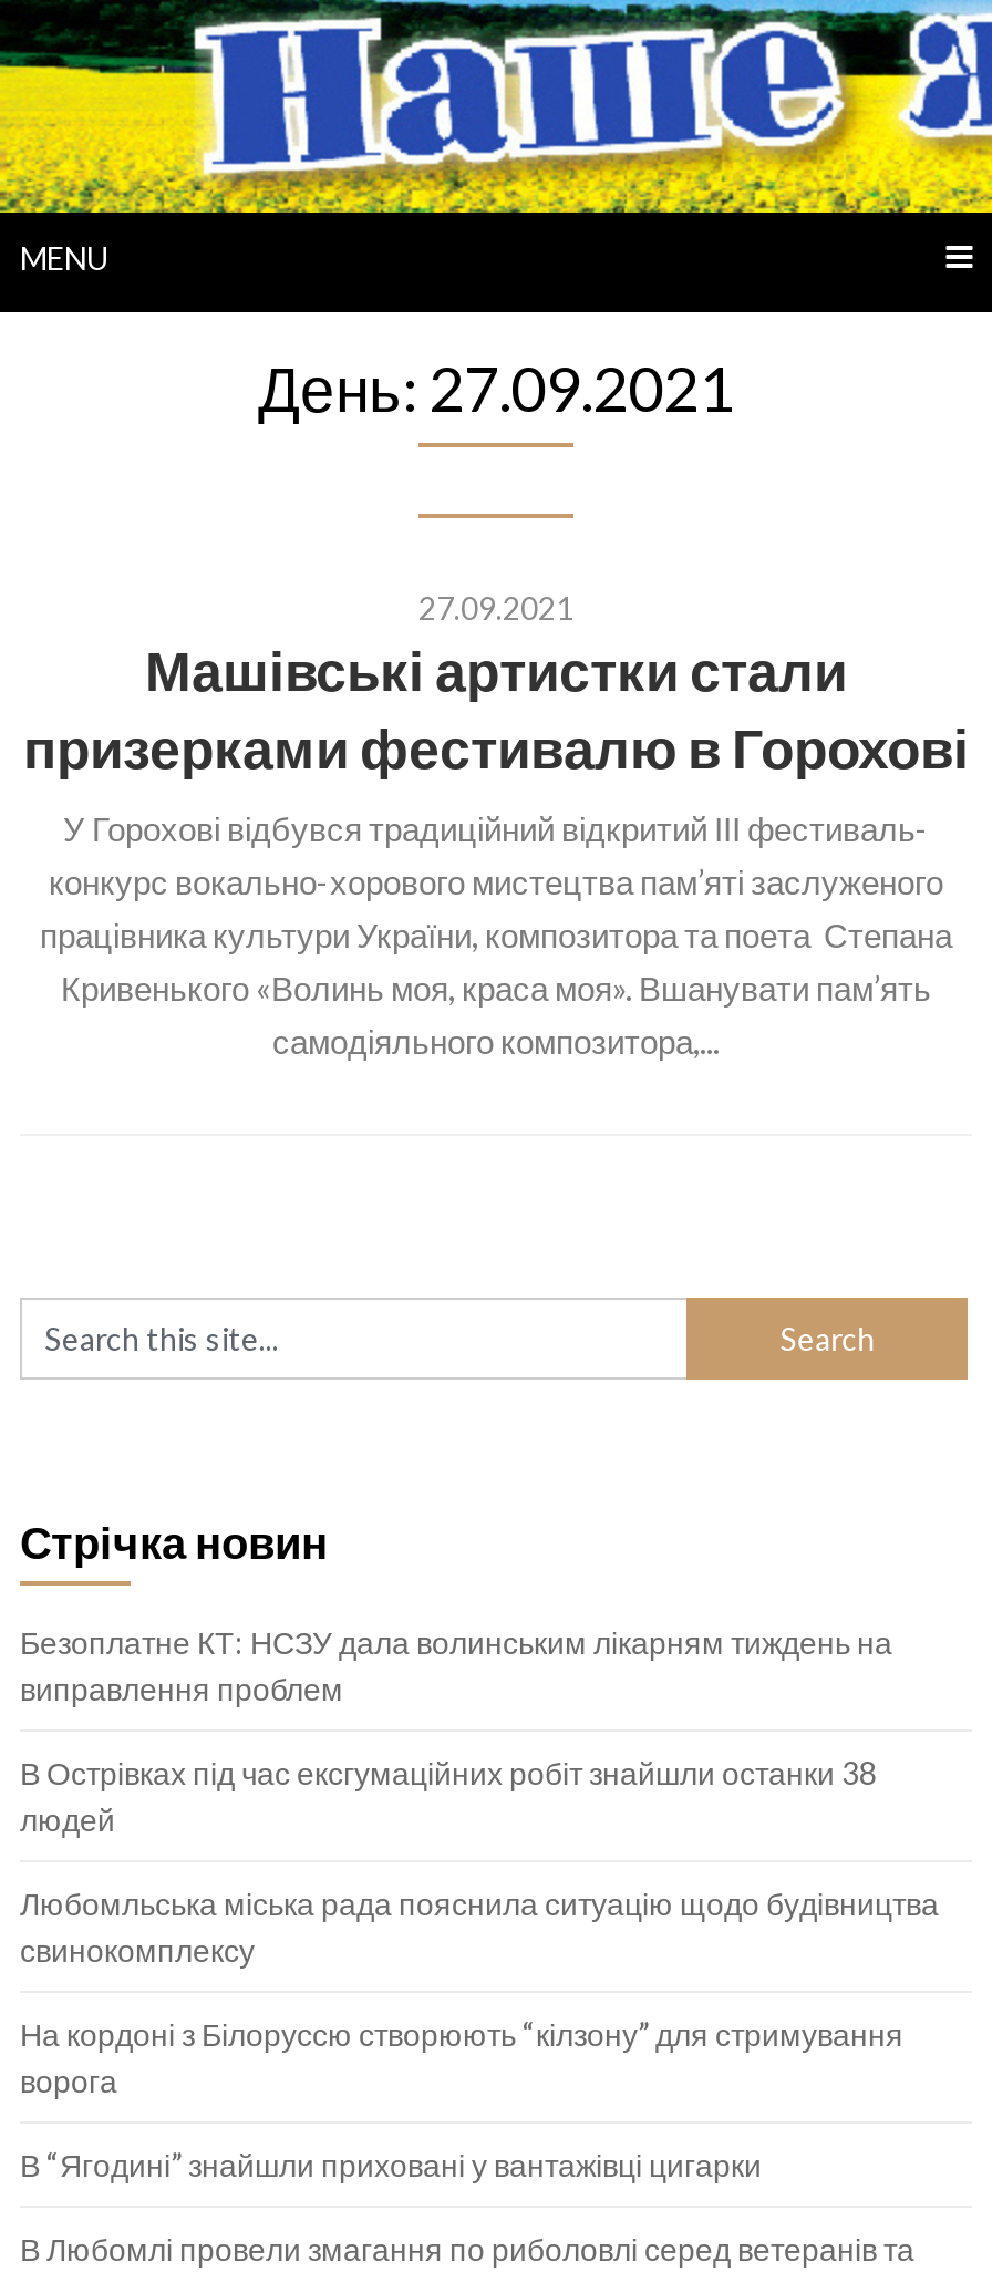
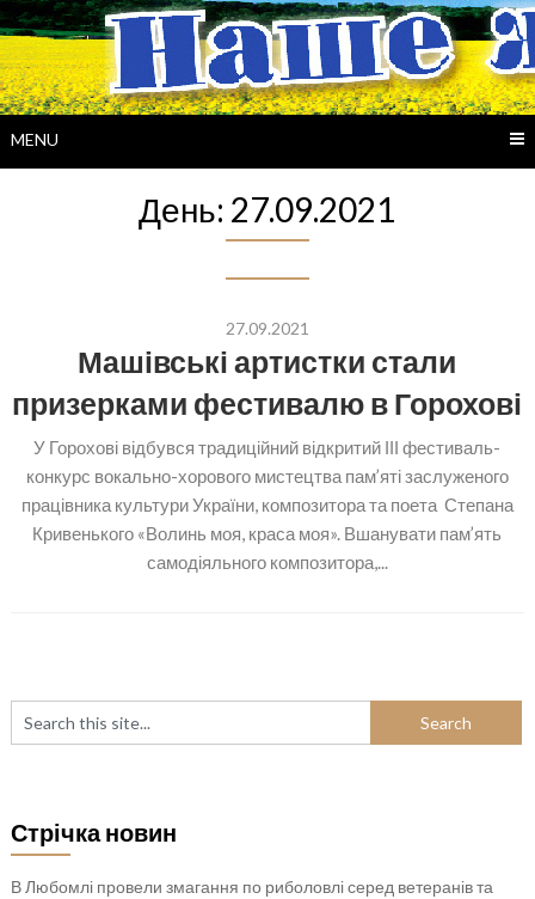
- Безоплатне КТ: НСЗУ дала волинським лікарням тиждень на
- виправлення проблем
- В Острівках під час ексгумаційних робіт знайшли останки 38
- людей
- Любомльська міська рада пояснила ситуацію щодо будівництва
- свинокомплексу
- На кордоні з Білоруссю створюють “кілзону” для стримування
- ворога
- В “Ягодині” знайшли приховані у вантажівці цигарки
